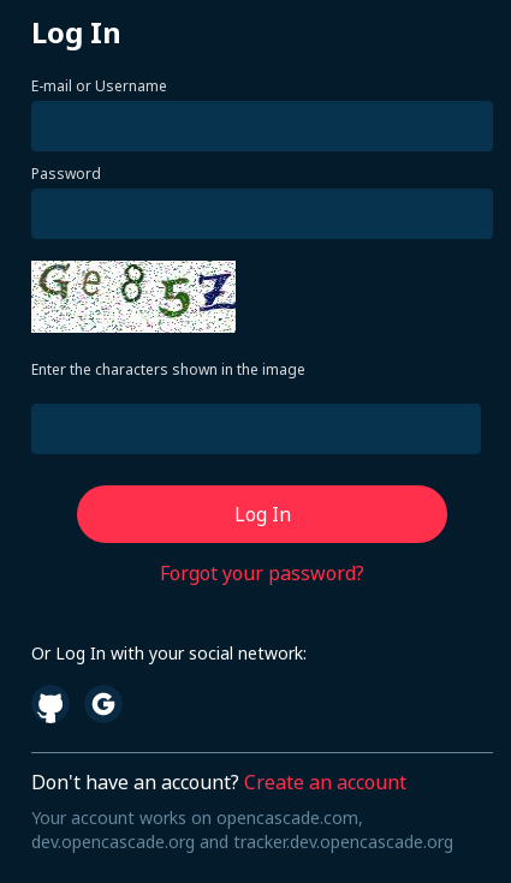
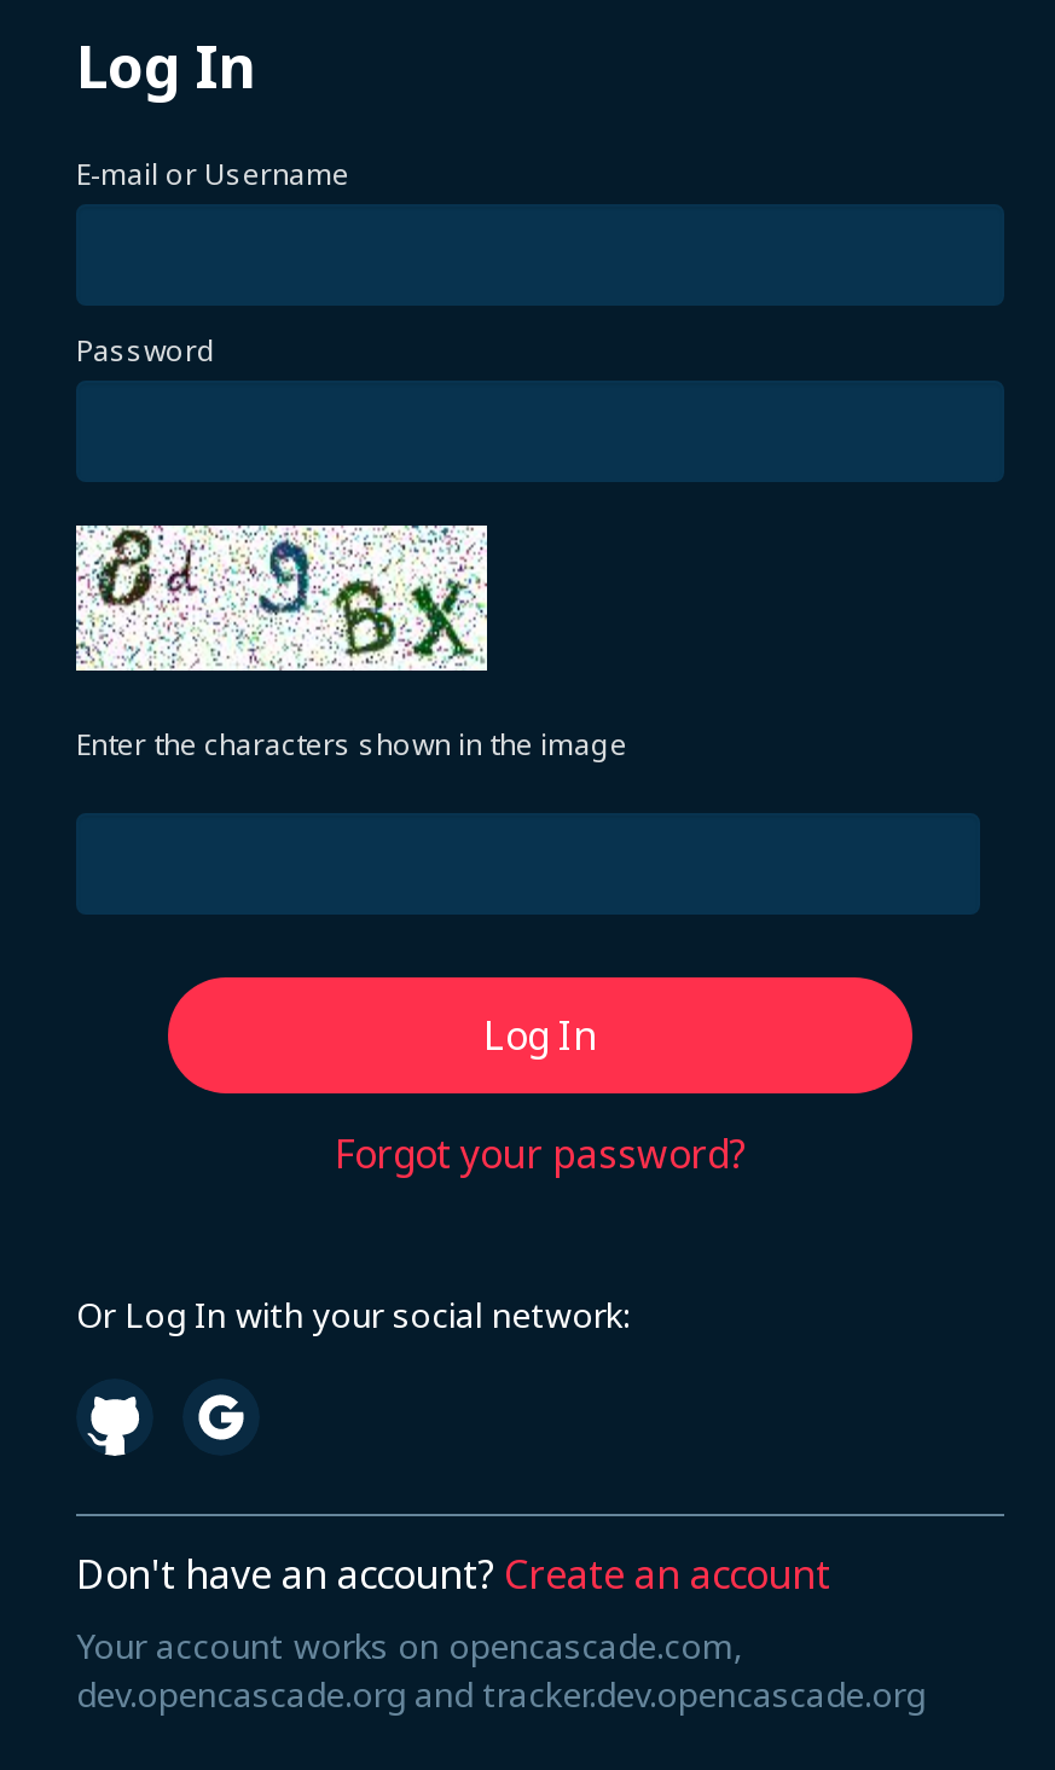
- [image]
+ [image]
